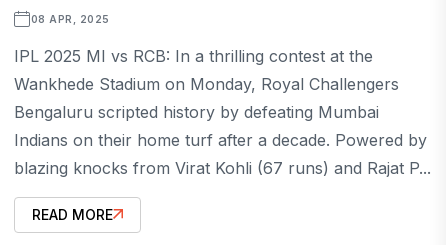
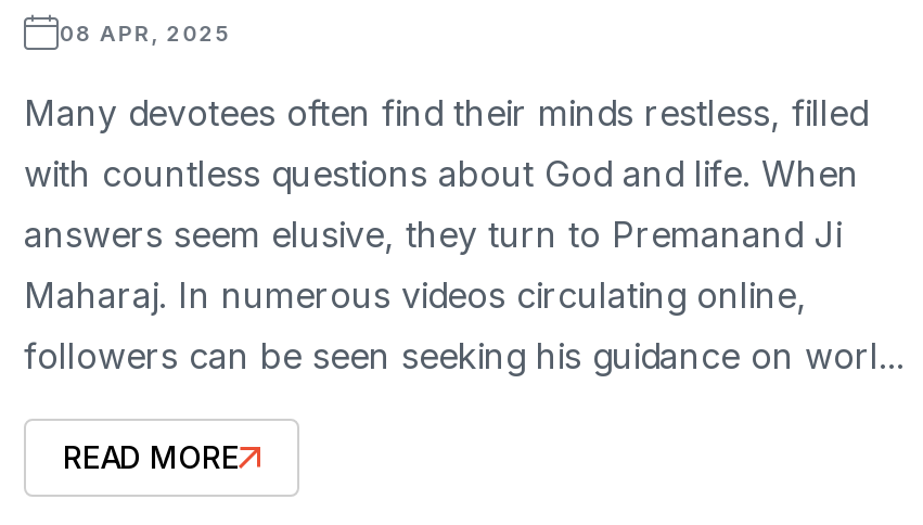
- IPL 2025 MI vs RCB: In a thrilling contest at the
- Wankhede Stadium on Monday, Royal Challengers
- Bengaluru scripted history by defeating Mumbai
- Indians on their home turf after a decade. Powered by
- blazing knocks from Virat Kohli (67 runs) and Rajat P...
+ Many devotees often find their minds restless, filled
+ with countless questions about God and life. When
+ answers seem elusive, they turn to Premanand Ji
+ Maharaj. In numerous videos circulating online,
+ followers can be seen seeking his guidance on worl...
